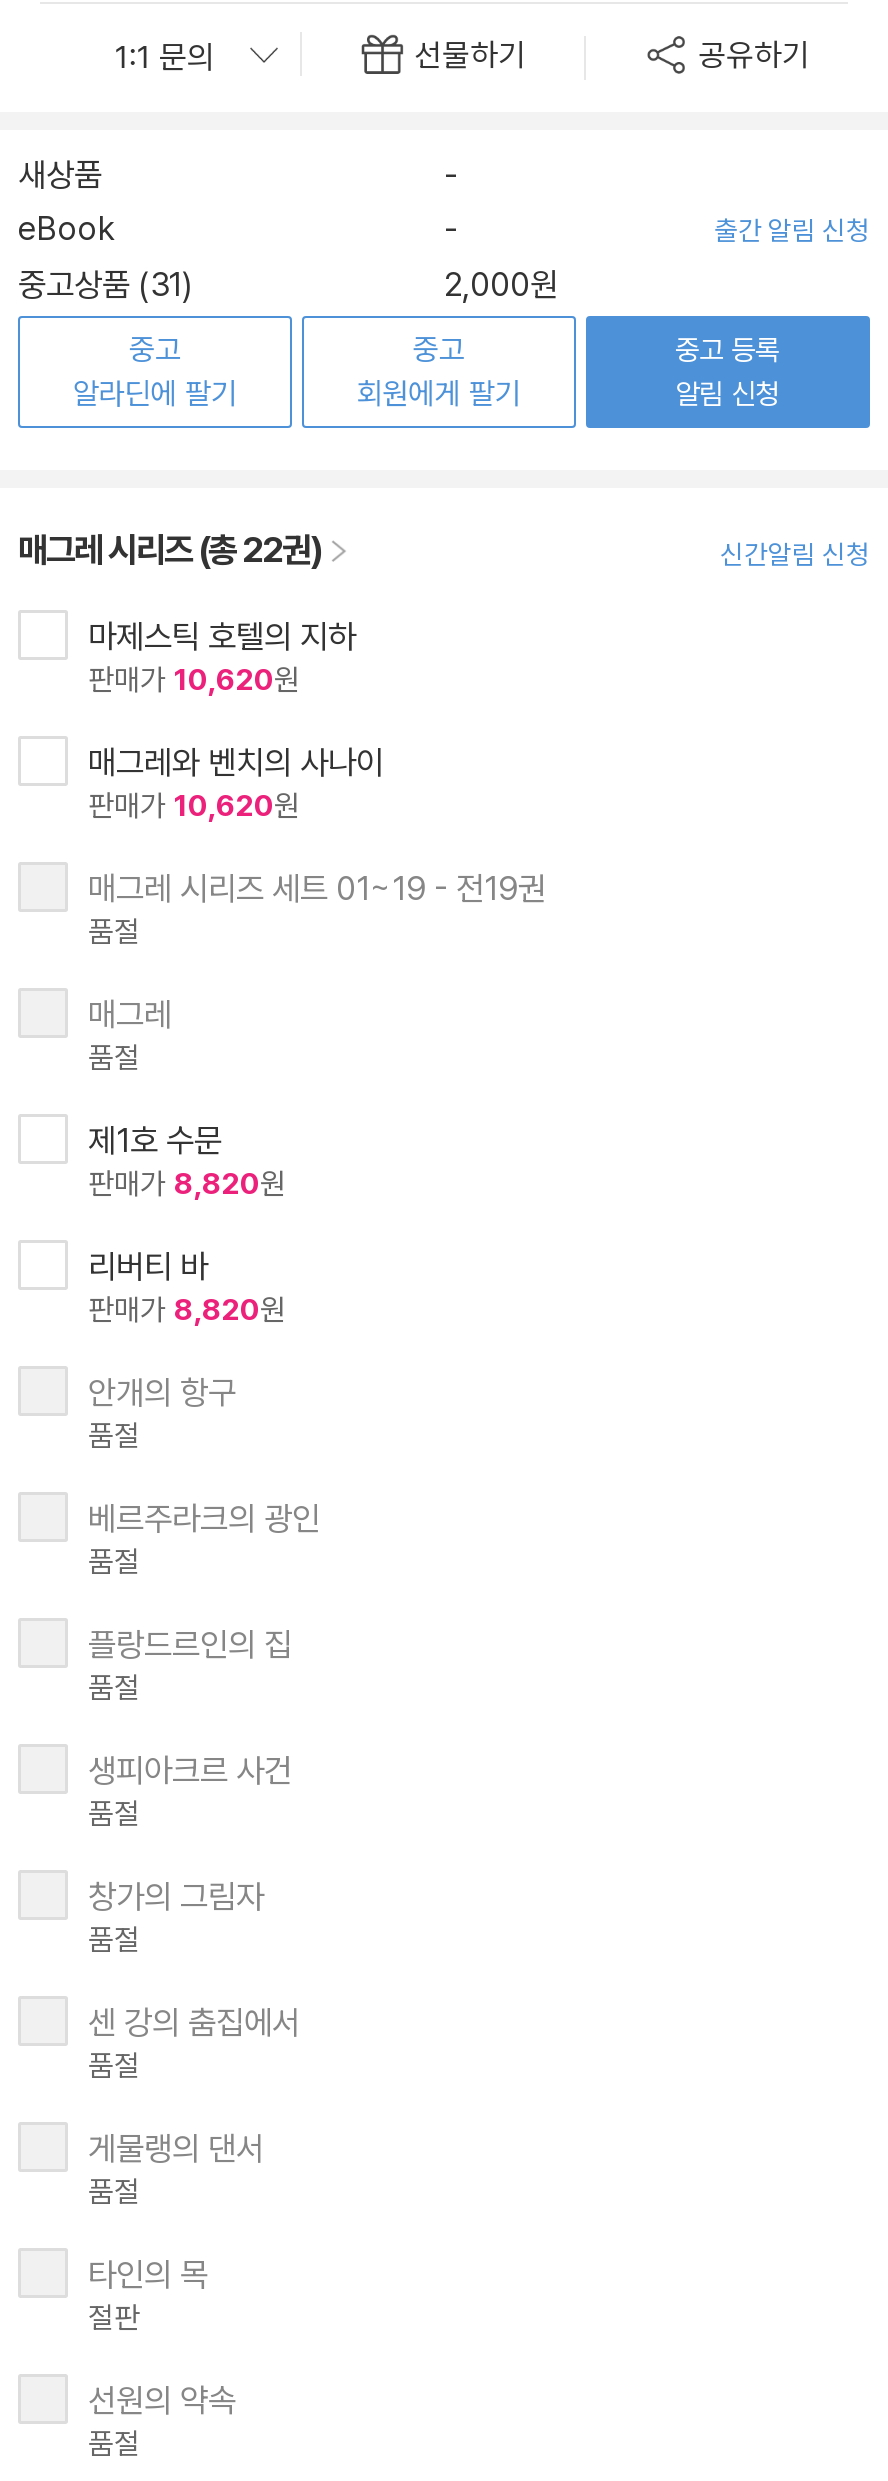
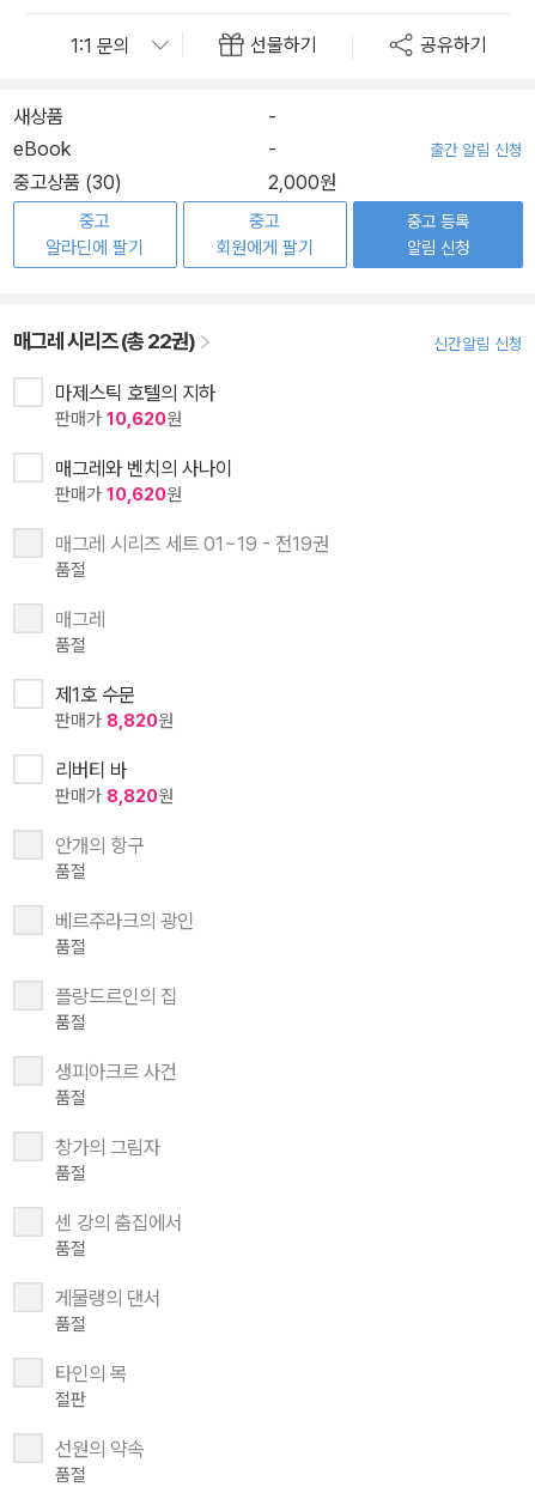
- 중고상품 (31)
+ 중고상품 (30)
